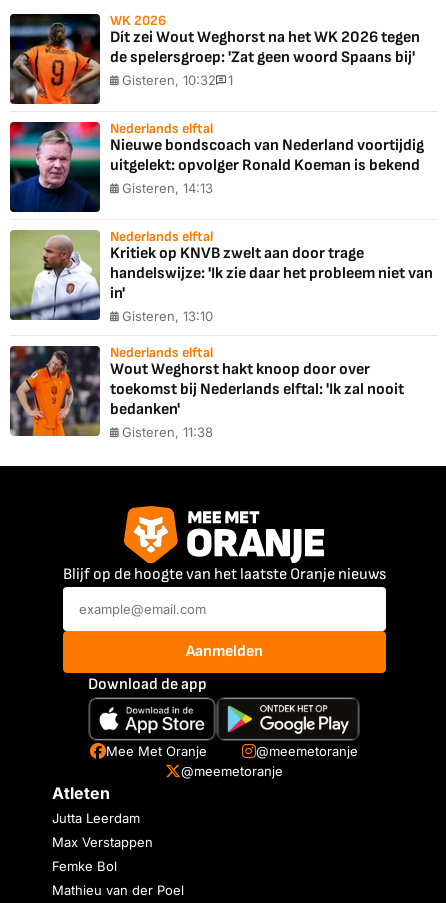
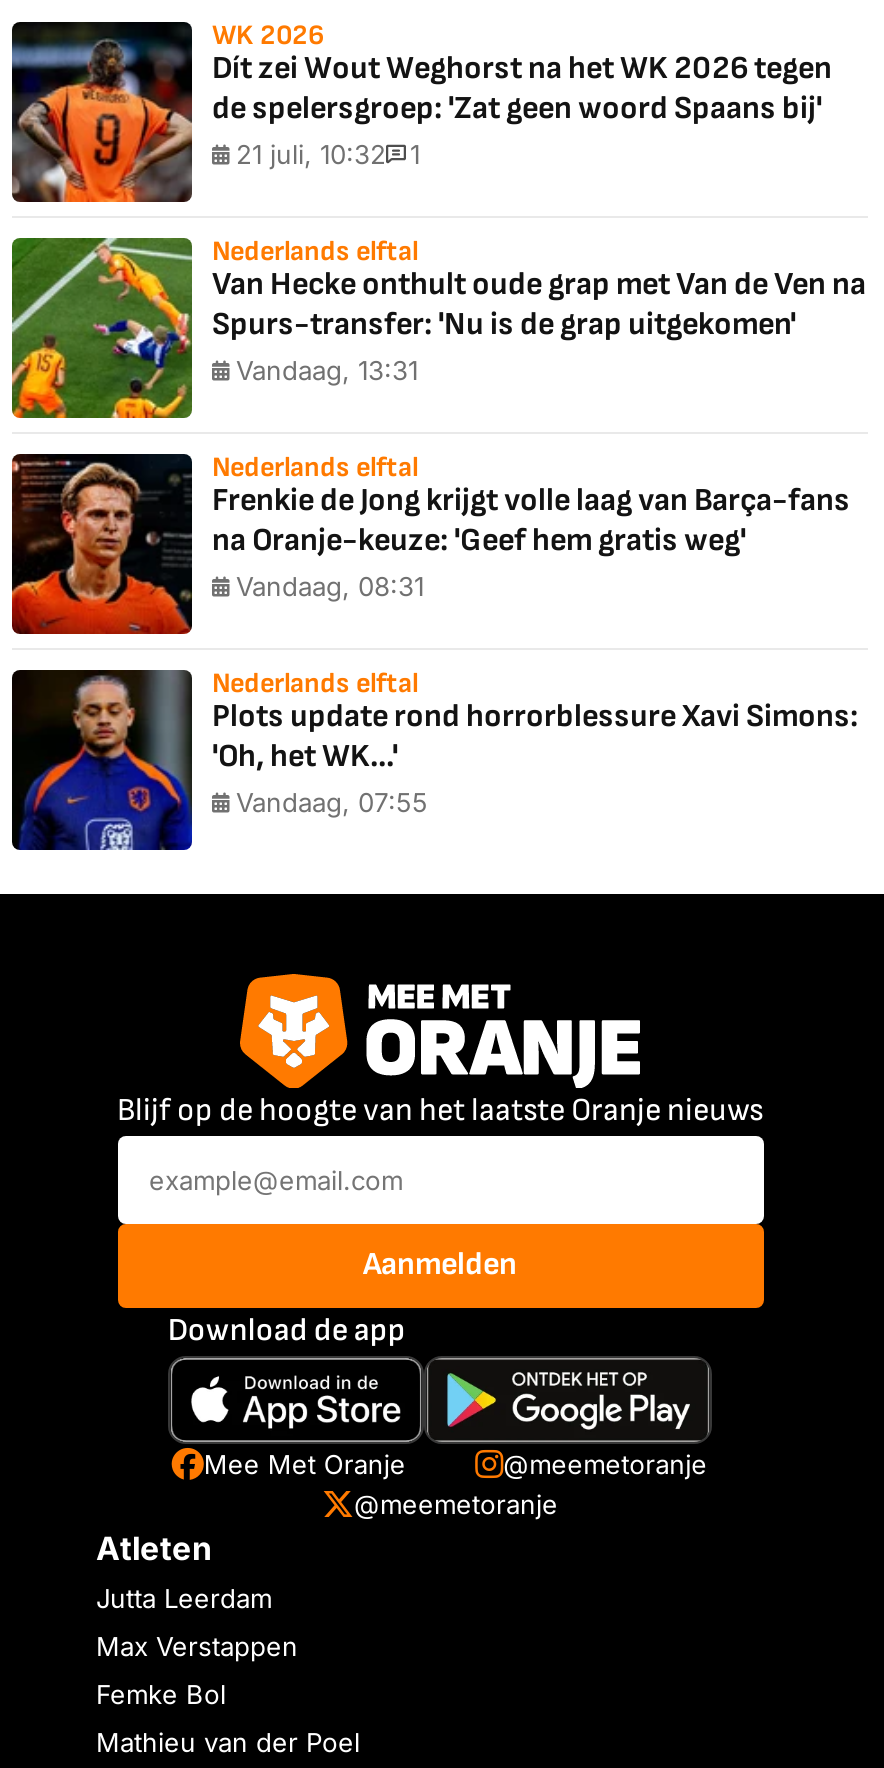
- Gisteren, 10:32 1
+ 21 juli, 10:32 1

- [image]
- Nieuwe bondscoach van Nederland voortijdig
- uitgelekt: opvolger Ronald Koeman is bekend
- Gisteren, 14:13
+ [image]
+ Van Hecke onthult oude grap met Van de Ven na
+ Spurs-transfer: 'Nu is de grap uitgekomen'
+ Vandaag, 13:31

- [image]
- Kritiek op KNVB zwelt aan door trage
- handelswijze: 'Ik zie daar het probleem niet van
- in'
- Gisteren, 13:10
+ [image]
+ Frenkie de Jong krijgt volle laag van Barça-fans
+ na Oranje-keuze: 'Geef hem gratis weg'
+ Vandaag, 08:31

- [image]
- Wout Weghorst hakt knoop door over
- toekomst bij Nederlands elftal: 'Ik zal nooit
- bedanken'
- Gisteren, 11:38
+ [image]
+ Plots update rond horrorblessure Xavi Simons:
+ 'Oh, het WK...'
+ Vandaag, 07:55
